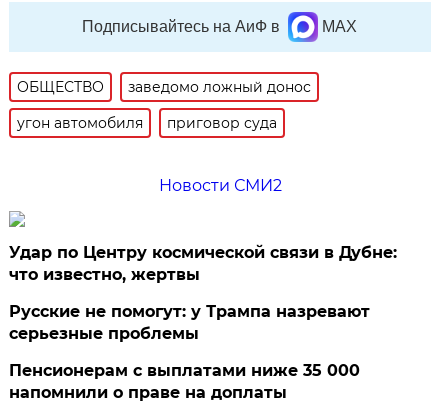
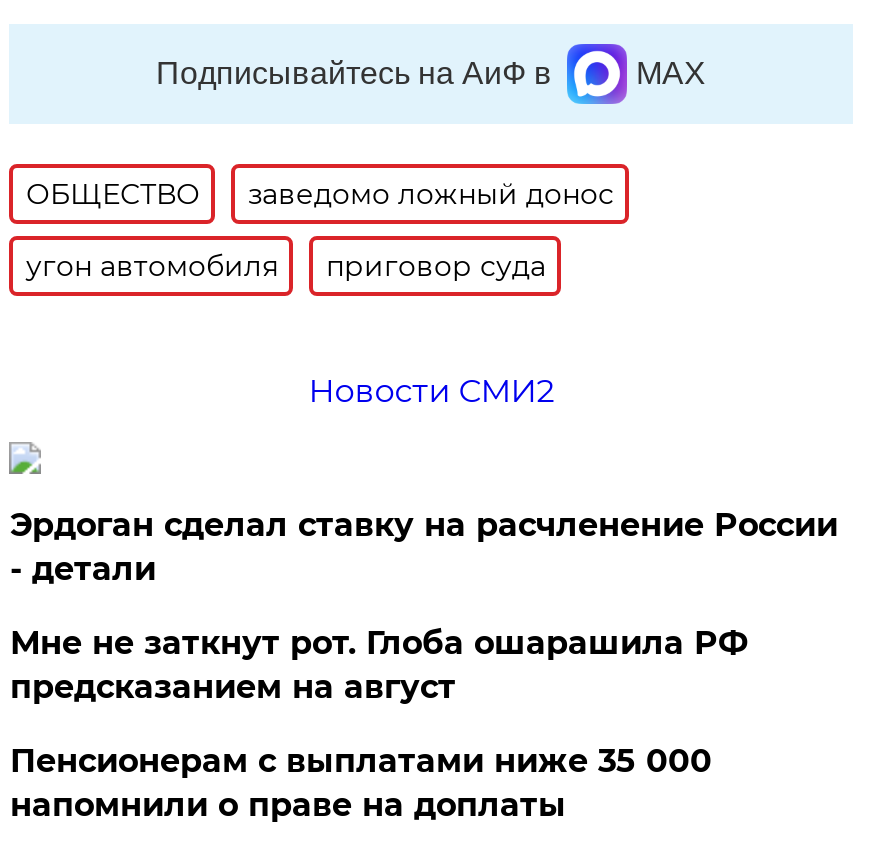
- Удар по Центру космической связи в Дубне:
- что известно, жертвы
+ Эрдоган сделал ставку на расчленение России
+ - детали

- Русские не помогут: у Трампа назревают
- серьезные проблемы
+ Мне не заткнут рот. Глоба ошарашила РФ
+ предсказанием на август
